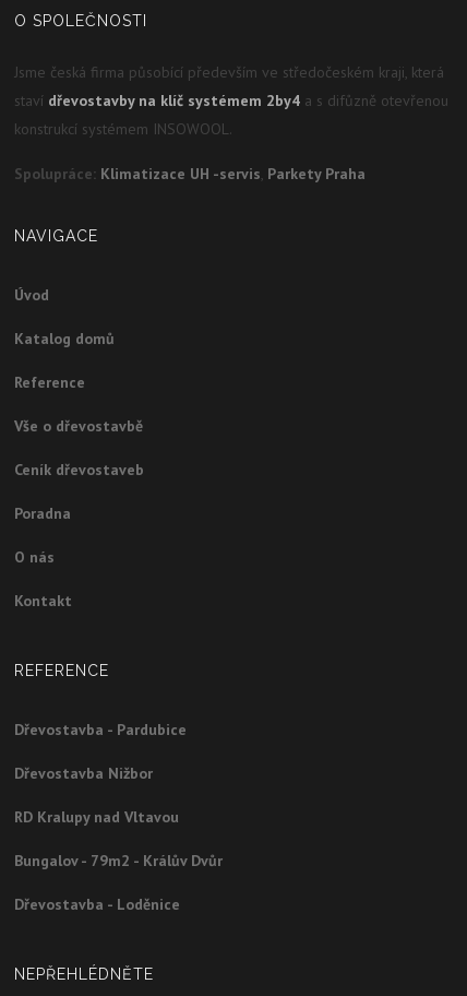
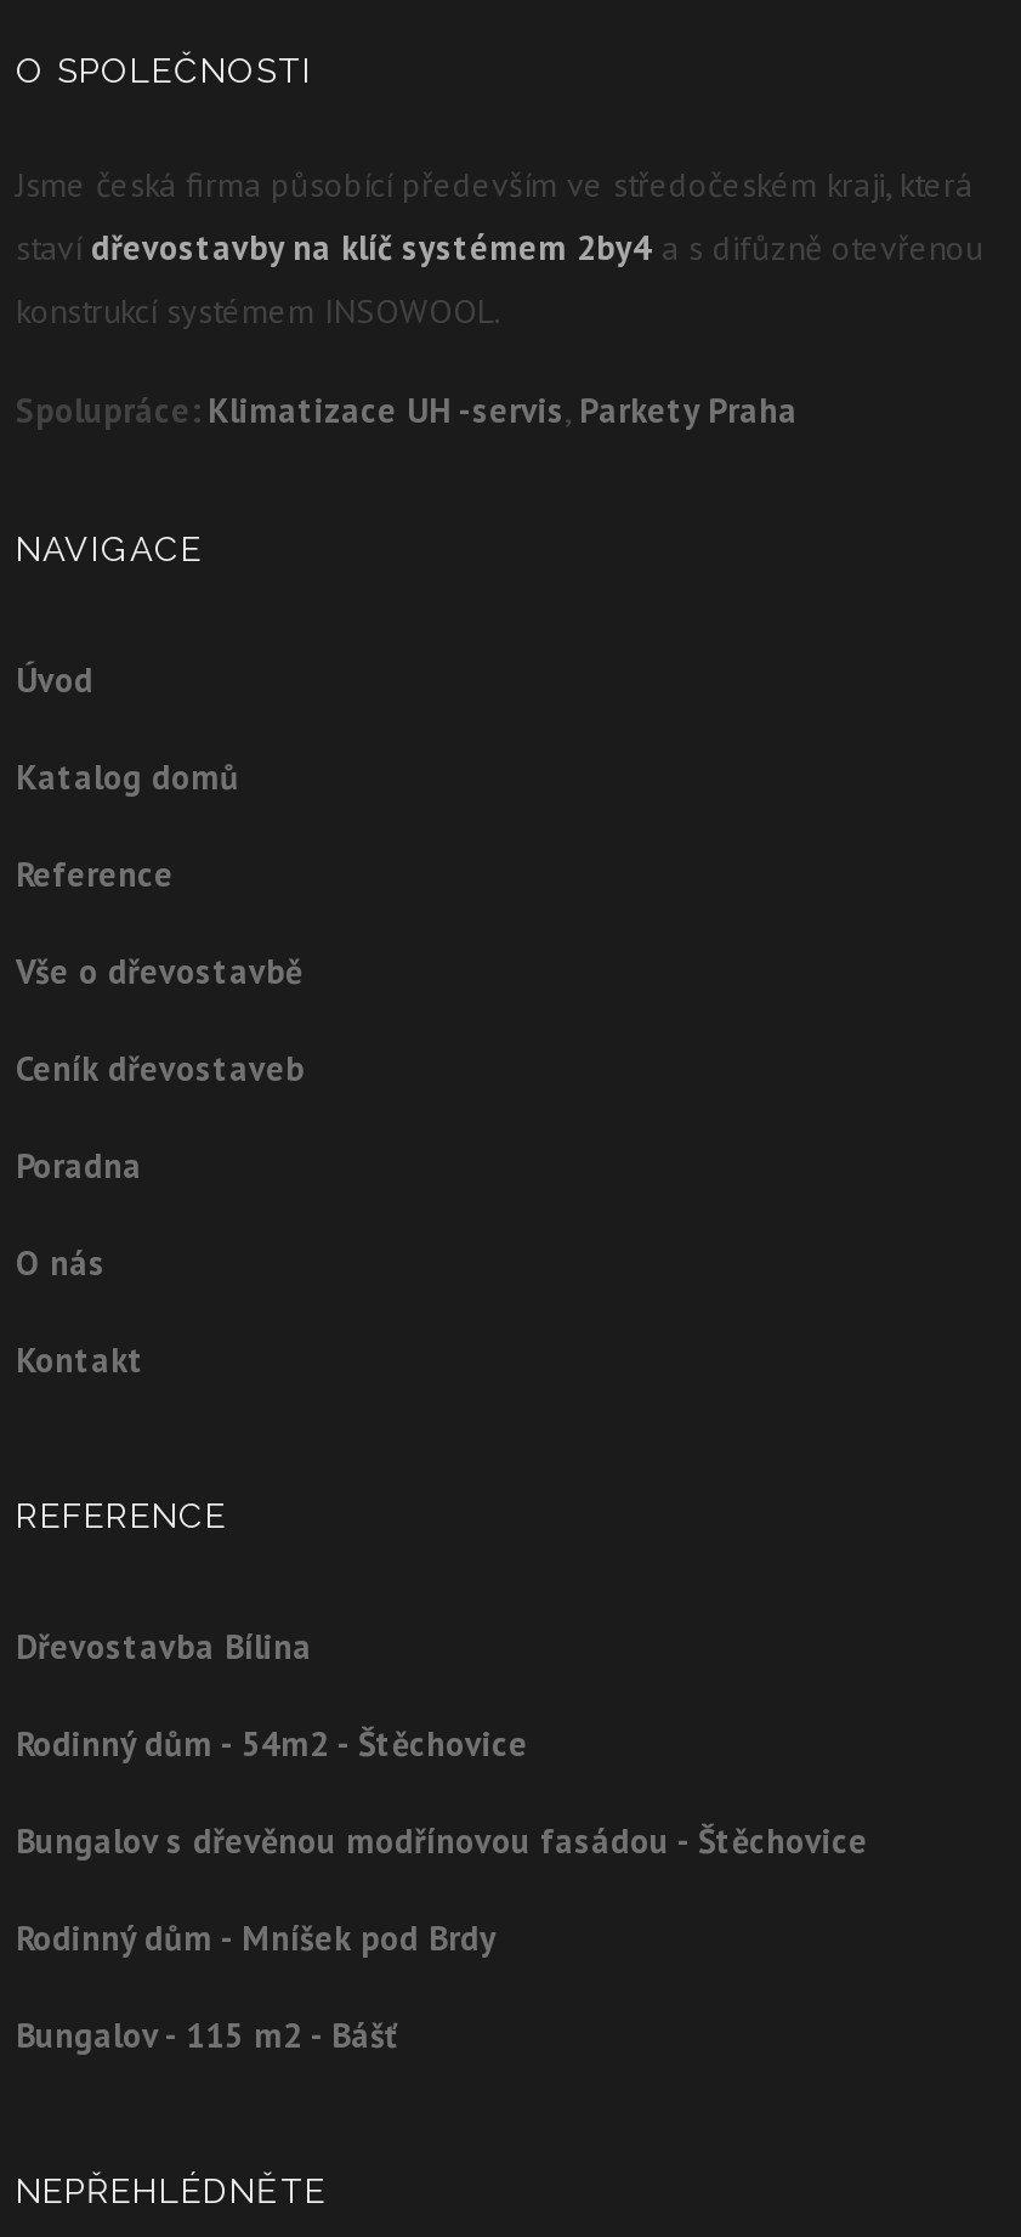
- Dřevostavba - Pardubice
+ Dřevostavba Bílina

- Dřevostavba Nižbor
+ Rodinný dům - 54m2 - Štěchovice

- RD Kralupy nad Vltavou
+ Bungalov s dřevěnou modřínovou fasádou - Štěchovice

- Bungalov - 79m2 - Králův Dvůr
+ Rodinný dům - Mníšek pod Brdy

- Dřevostavba - Loděnice
+ Bungalov - 115 m2 - Bášť
